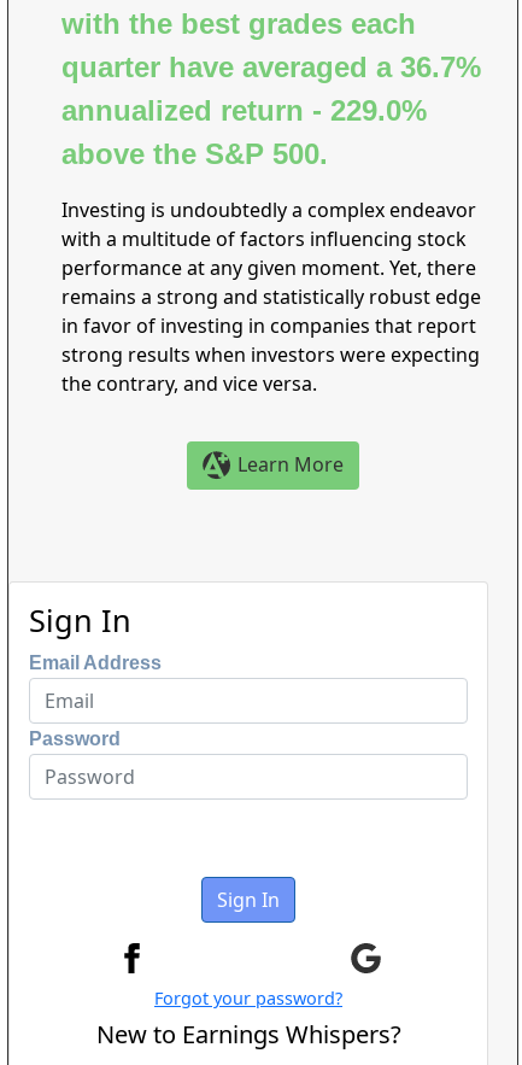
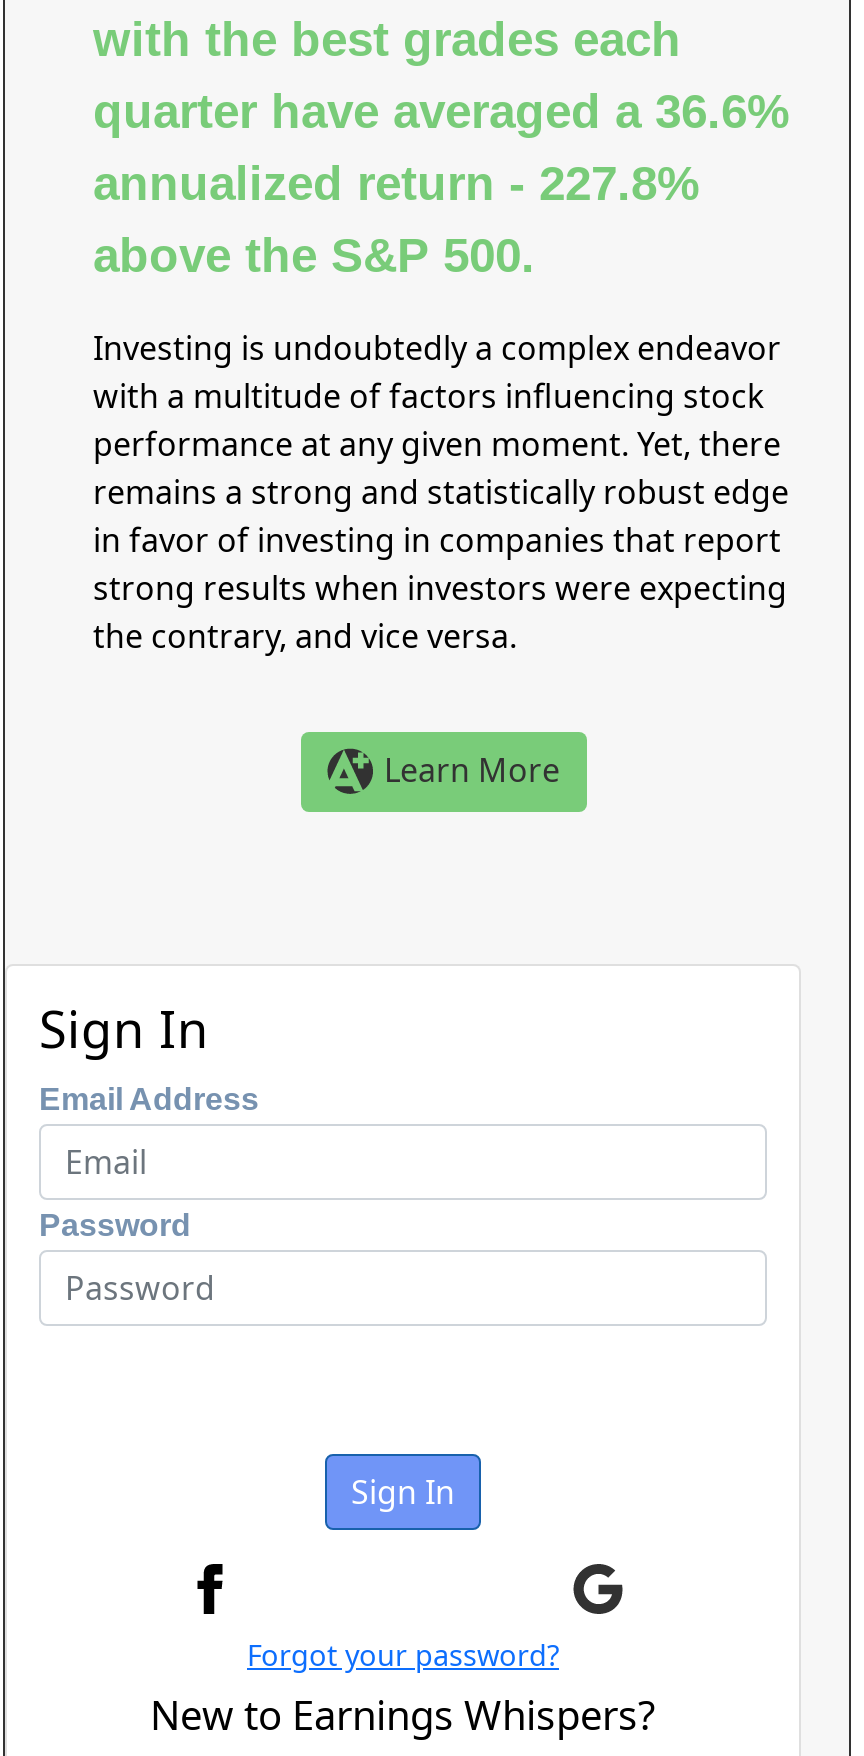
- quarter have averaged a 36.7%
+ quarter have averaged a 36.6%

- annualized return - 229.0%
+ annualized return - 227.8%
